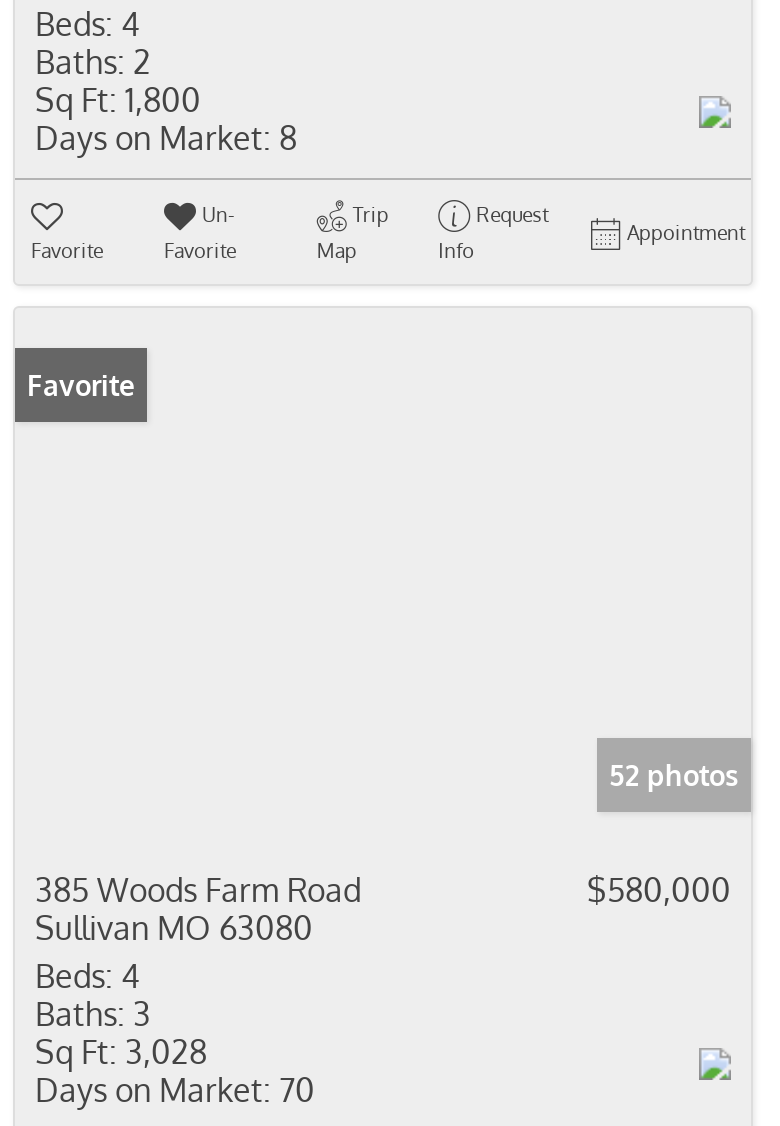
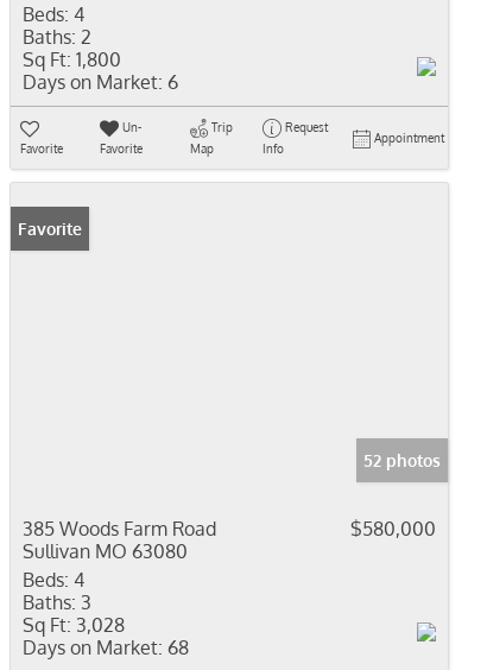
- Days on Market: 8
+ Days on Market: 6

- Days on Market: 70
+ Days on Market: 68
